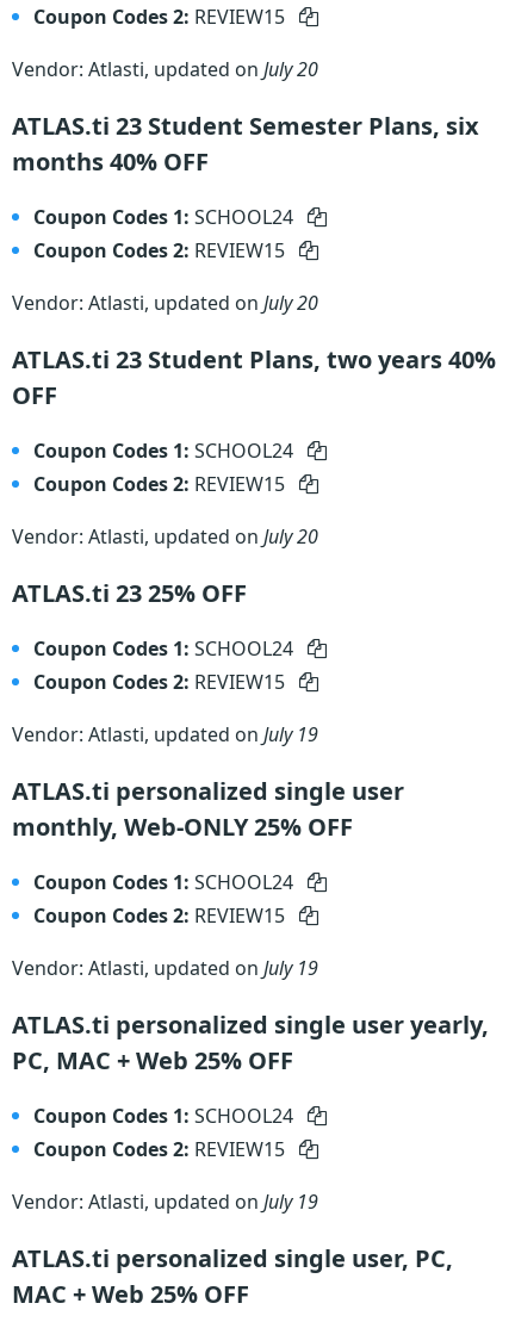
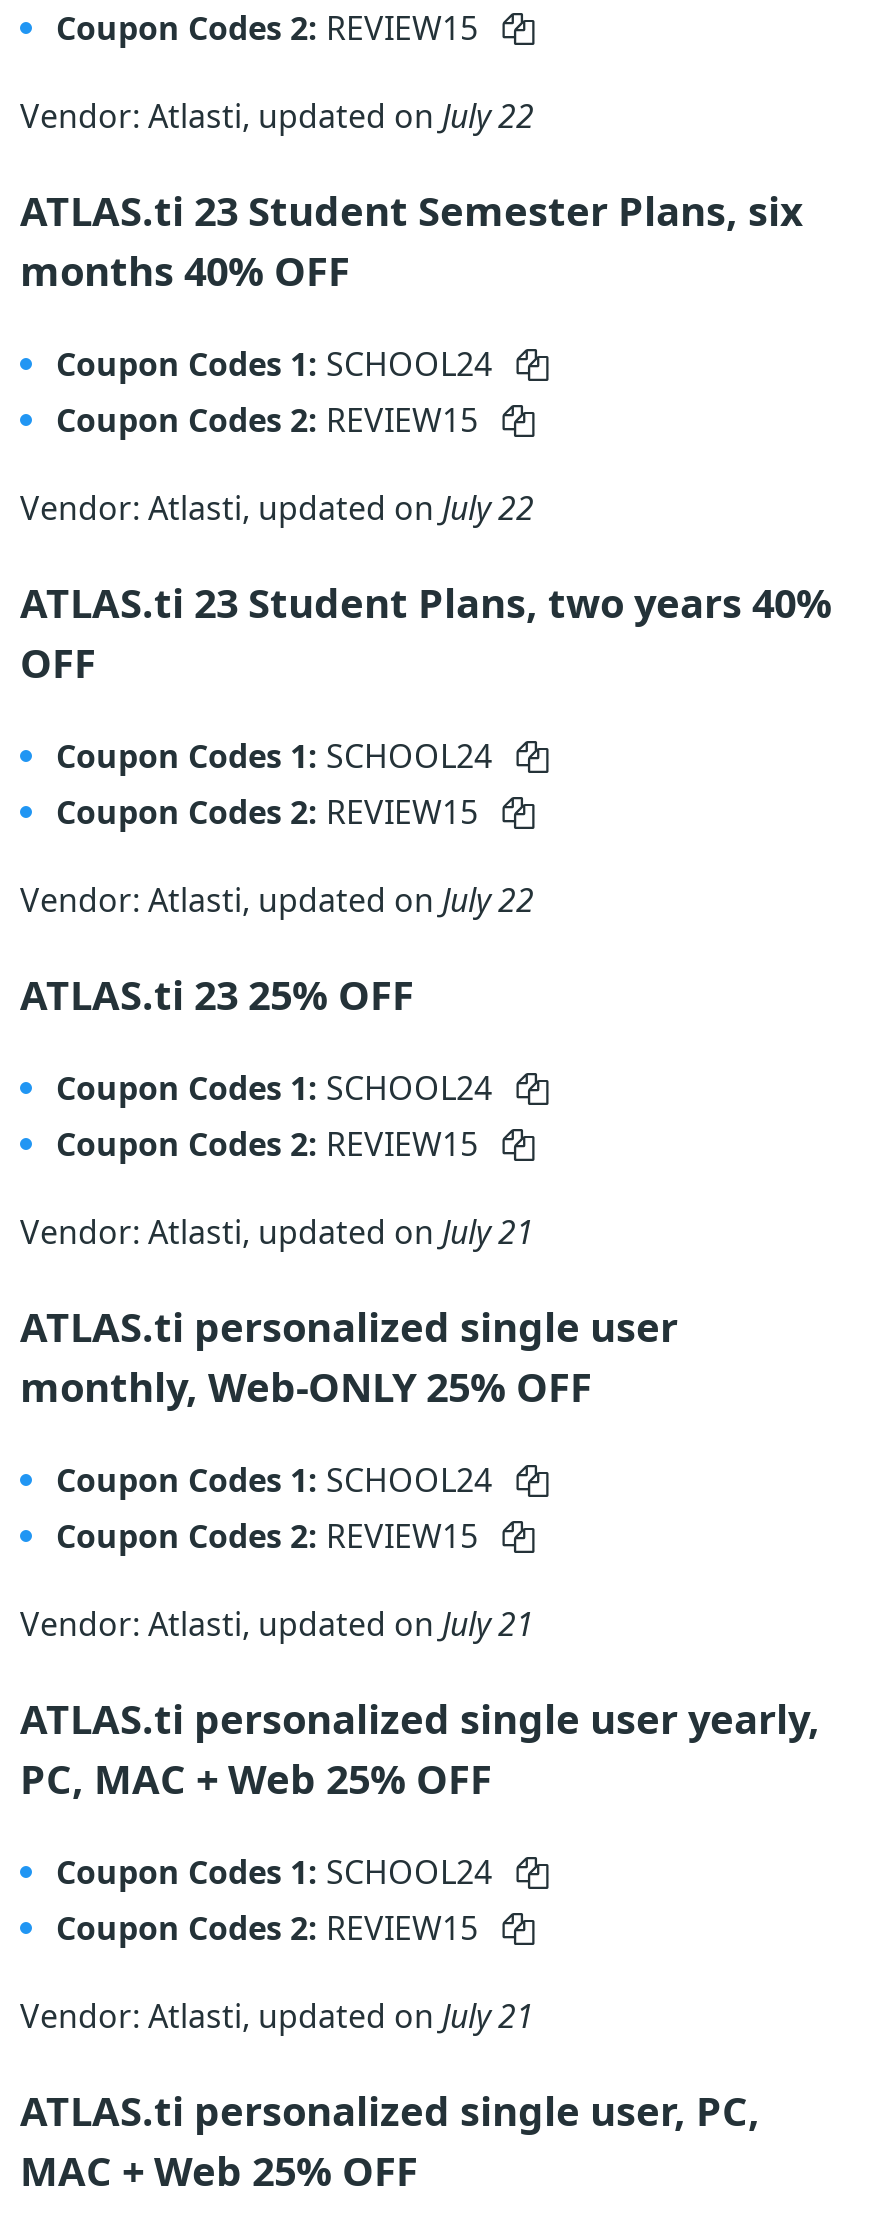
- Vendor: Atlasti, updated on July 20
+ Vendor: Atlasti, updated on July 22

- Vendor: Atlasti, updated on July 20
+ Vendor: Atlasti, updated on July 22

- Vendor: Atlasti, updated on July 20
+ Vendor: Atlasti, updated on July 22

- Vendor: Atlasti, updated on July 19
+ Vendor: Atlasti, updated on July 21

- Vendor: Atlasti, updated on July 19
+ Vendor: Atlasti, updated on July 21

- Vendor: Atlasti, updated on July 19
+ Vendor: Atlasti, updated on July 21
